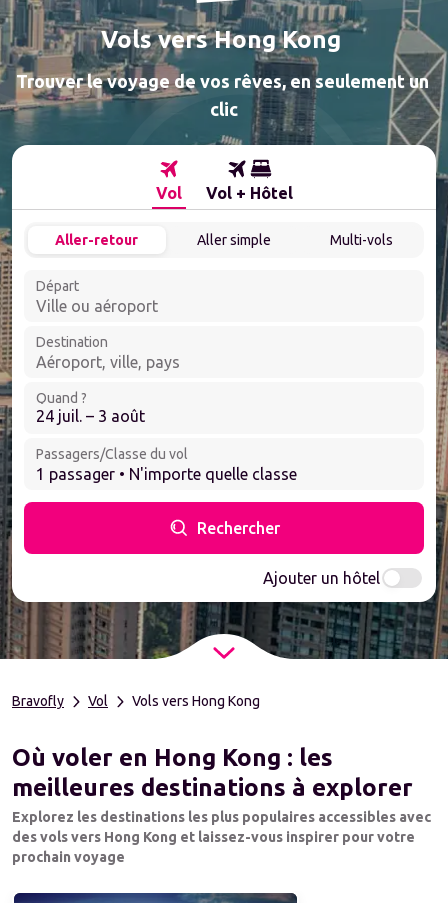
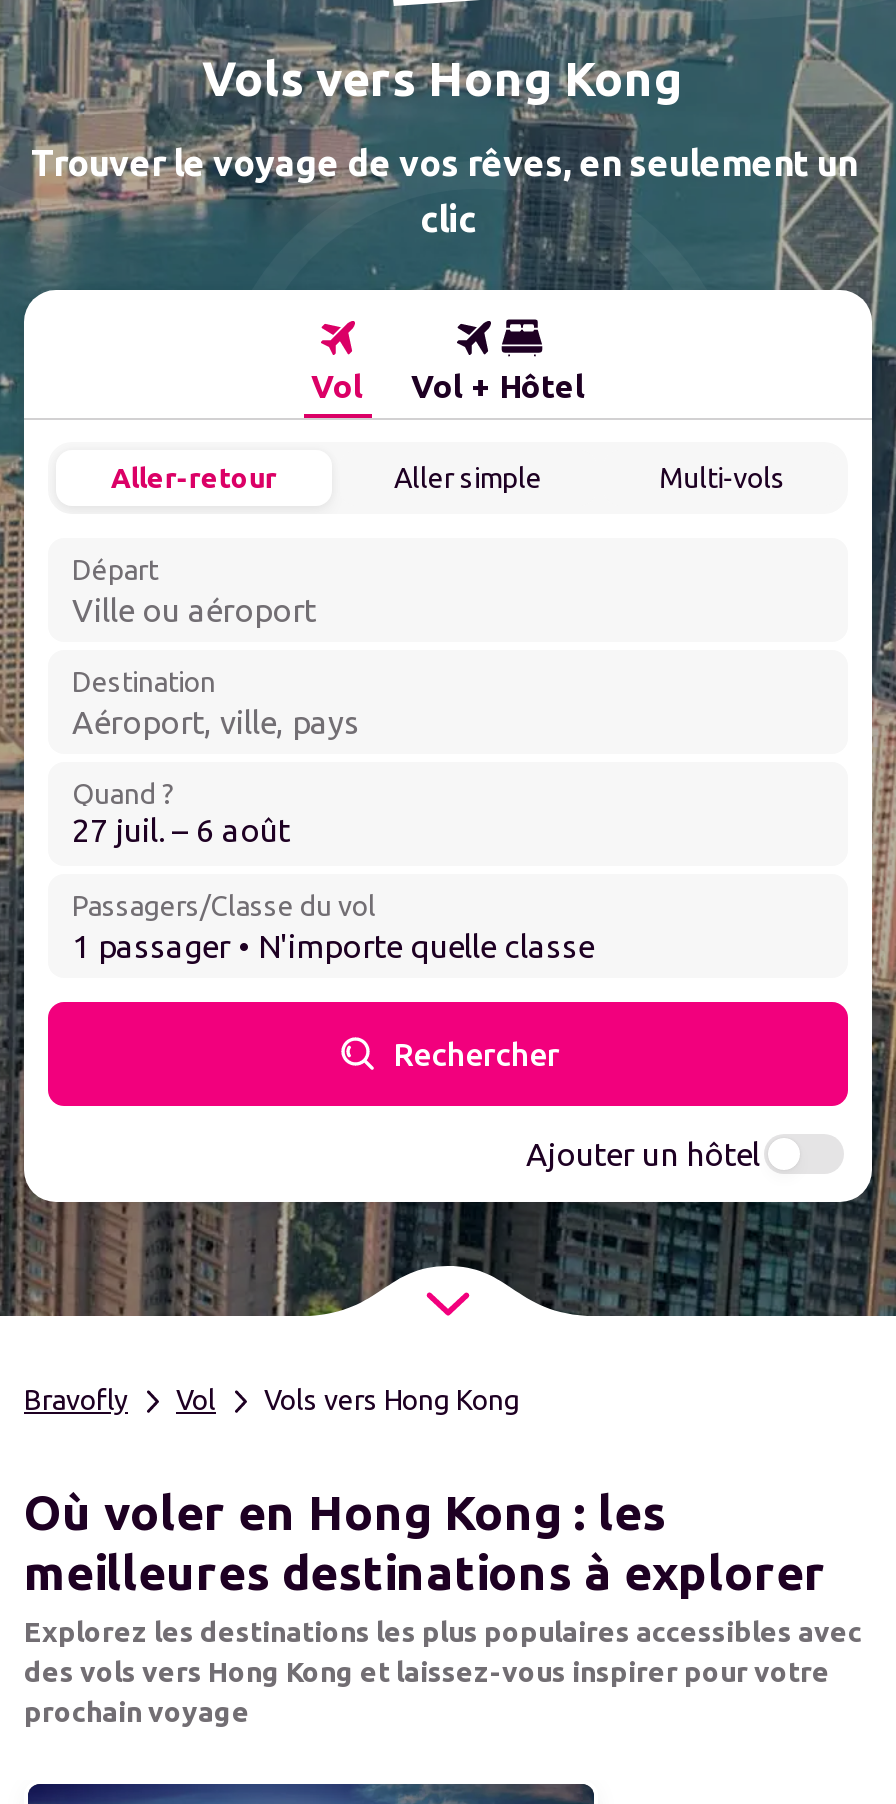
- 24 juil. – 3 août
+ 27 juil. – 6 août
